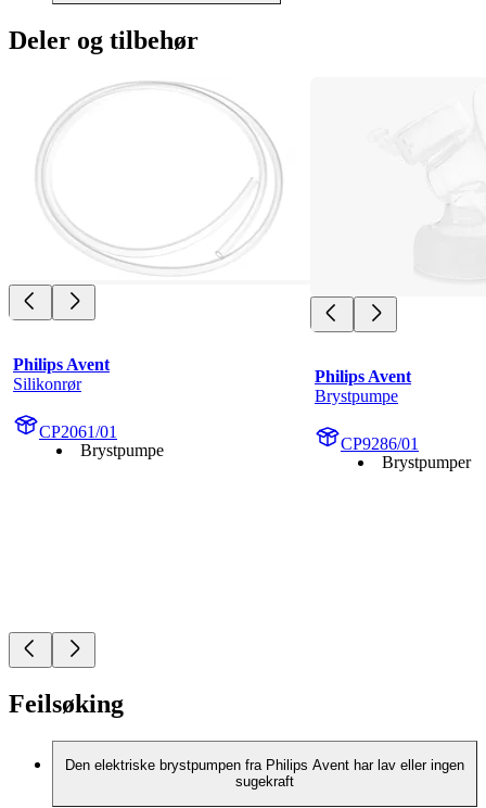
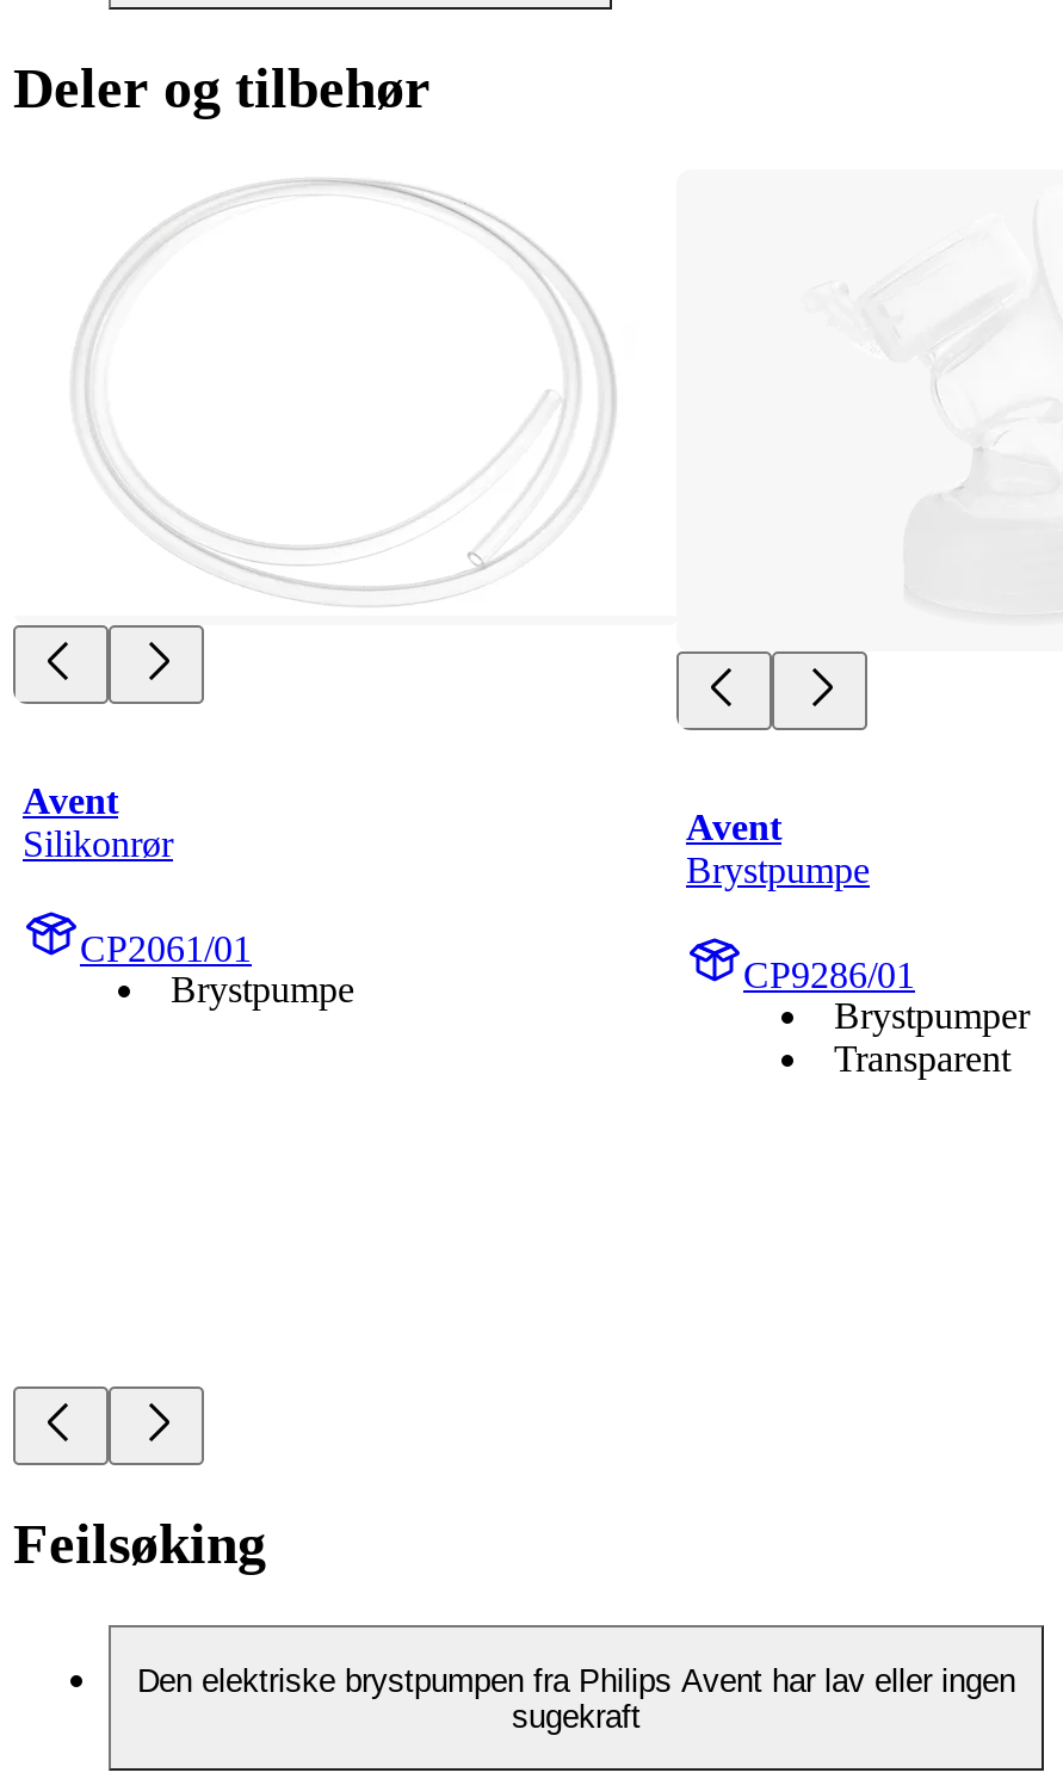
- Philips Avent
+ Avent

- Philips Avent
+ Avent

+ Transparent
